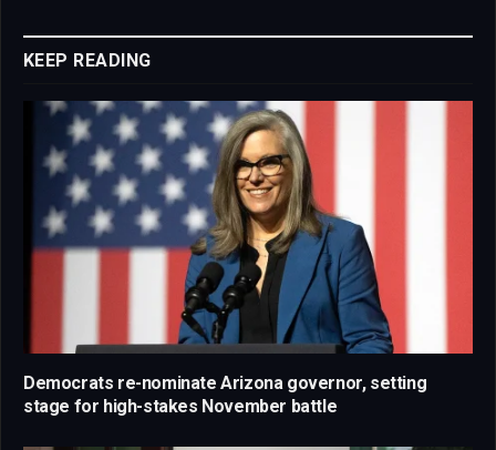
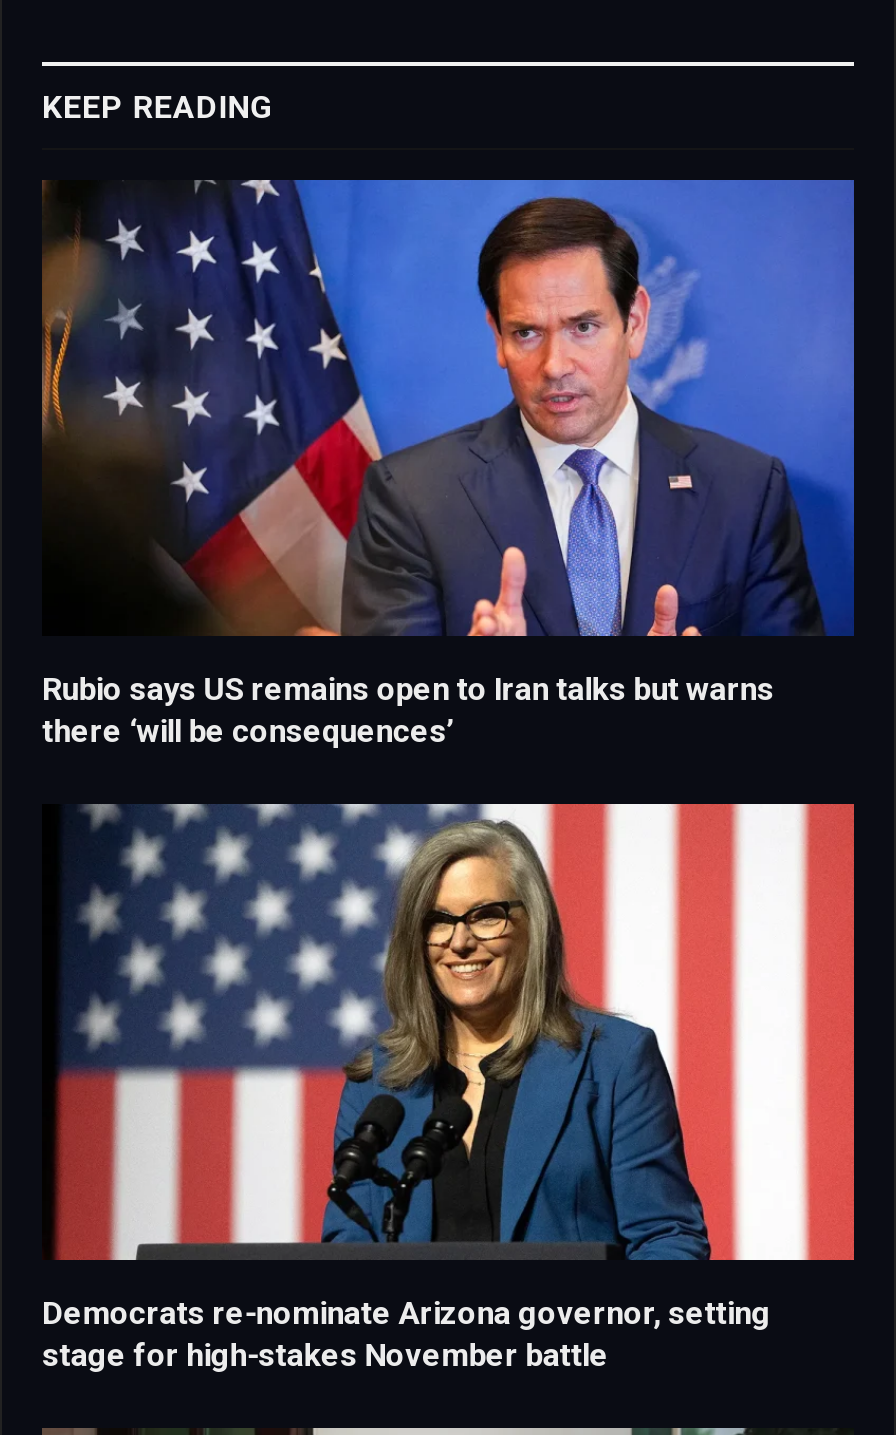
+ [image]
+ Rubio says US remains open to Iran talks but warns
+ there ‘will be consequences’
